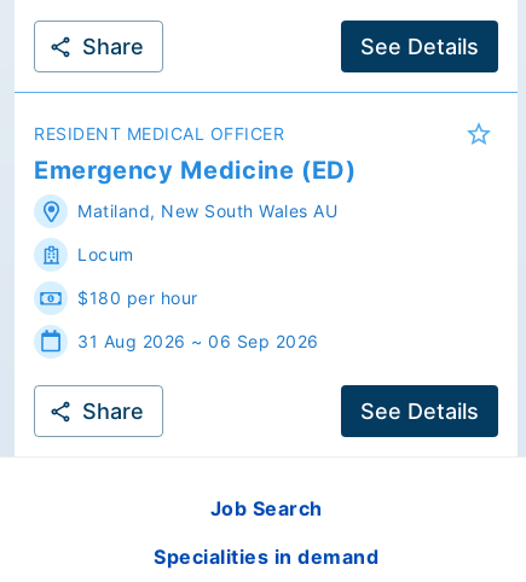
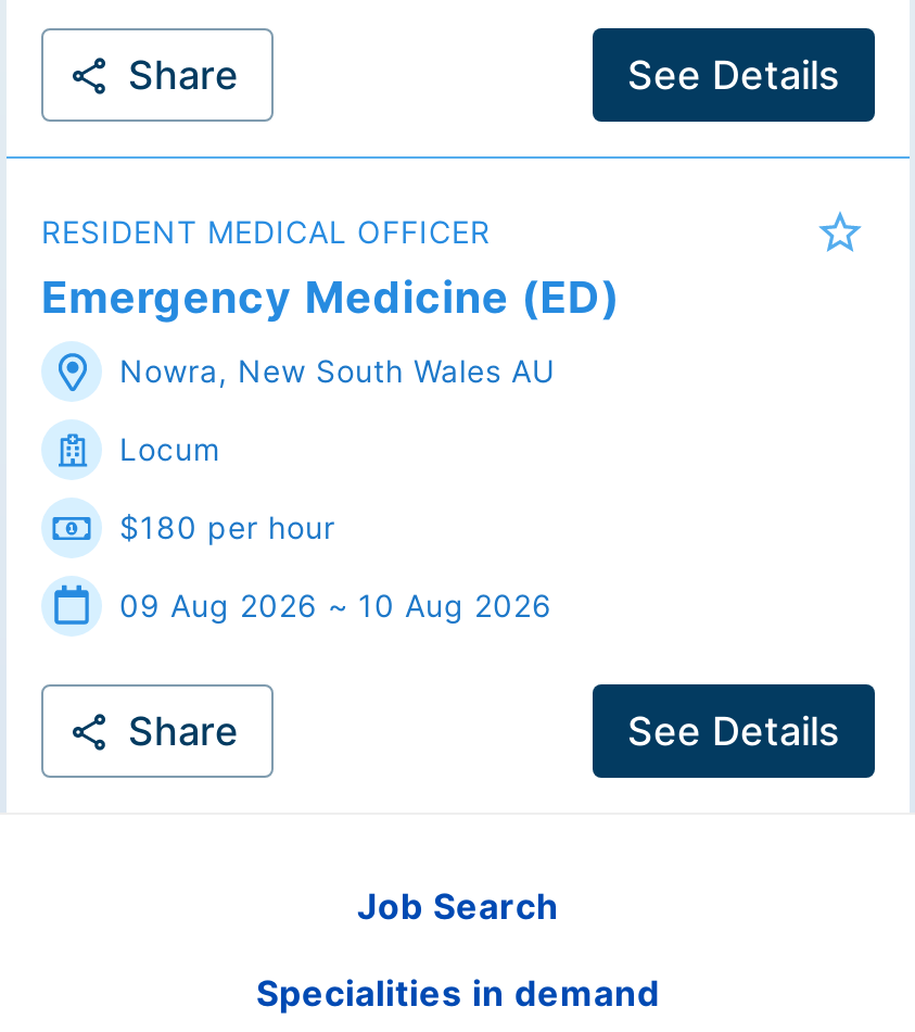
- Matiland, New South Wales AU
+ Nowra, New South Wales AU

- 31 Aug 2026 ~ 06 Sep 2026
+ 09 Aug 2026 ~ 10 Aug 2026
